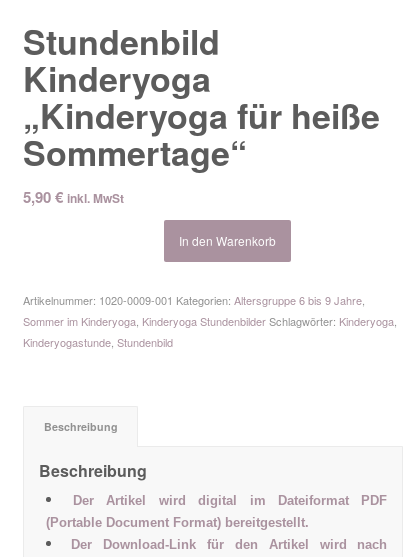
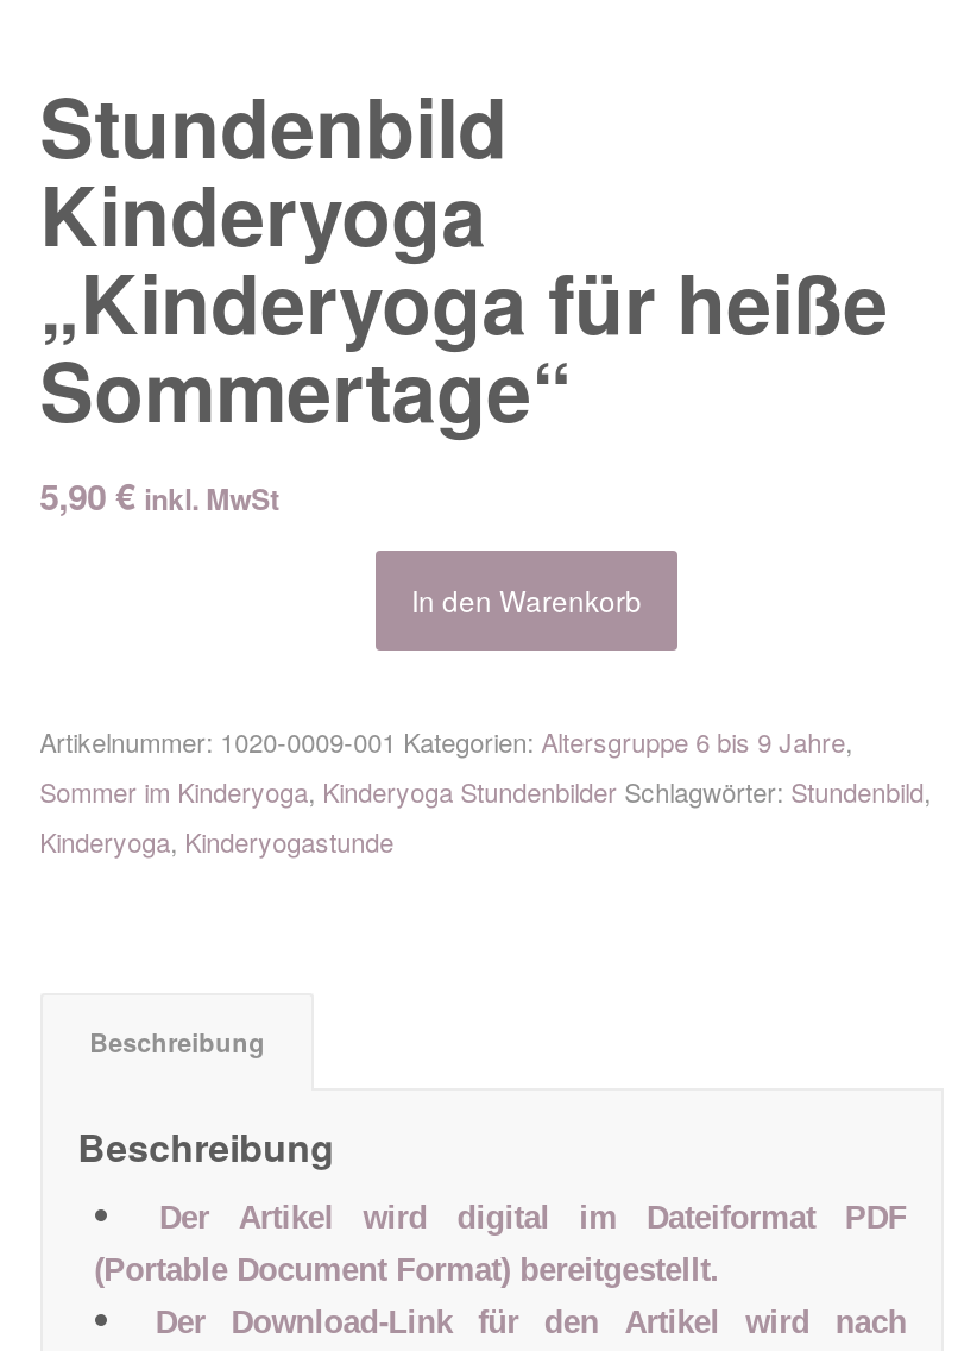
- Sommer im Kinderyoga, Kinderyoga Stundenbilder Schlagwörter: Kinderyoga,
- Kinderyogastunde, Stundenbild
+ Sommer im Kinderyoga, Kinderyoga Stundenbilder Schlagwörter: Stundenbild,
+ Kinderyoga, Kinderyogastunde
